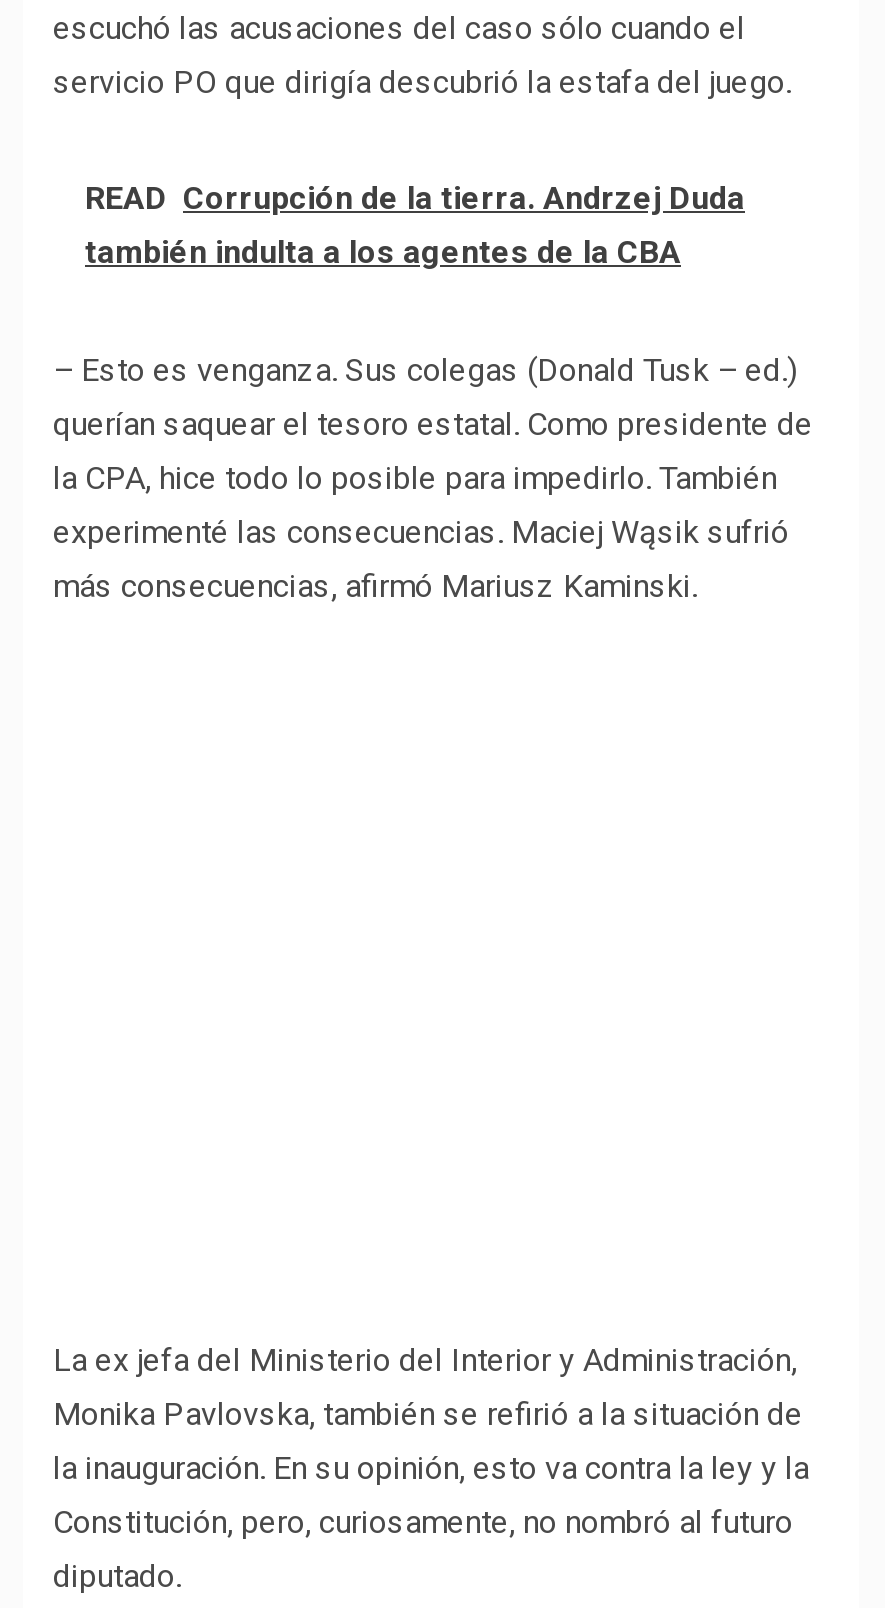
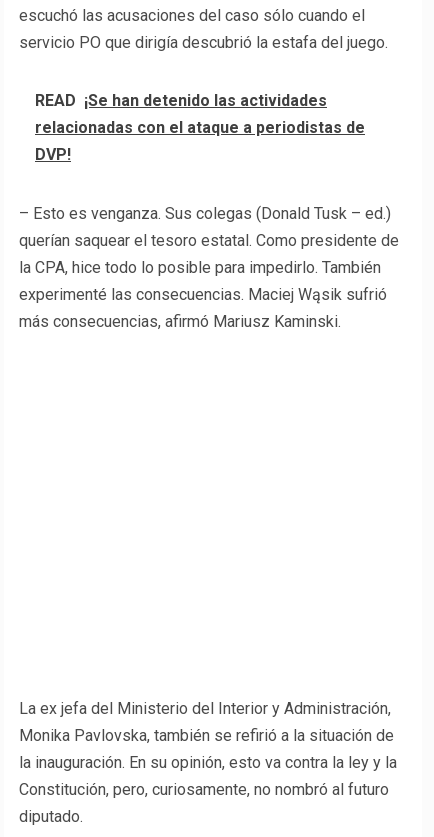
- READ Corrupción de la tierra. Andrzej Duda
- también indulta a los agentes de la CBA
+ READ ¡Se han detenido las actividades
+ relacionadas con el ataque a periodistas de
+ DVP!
